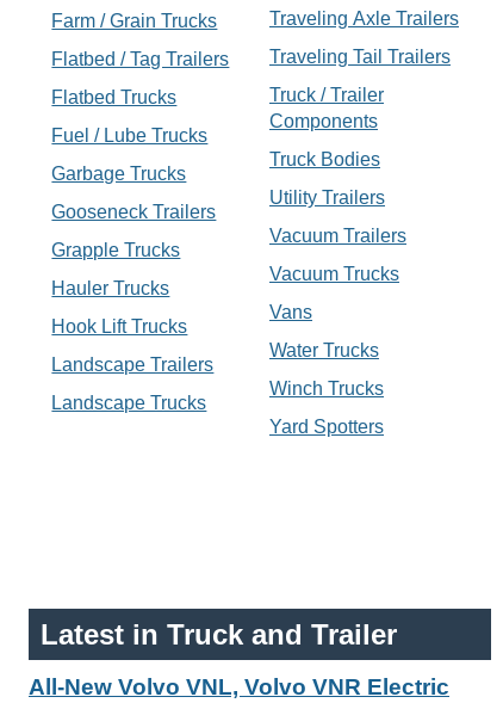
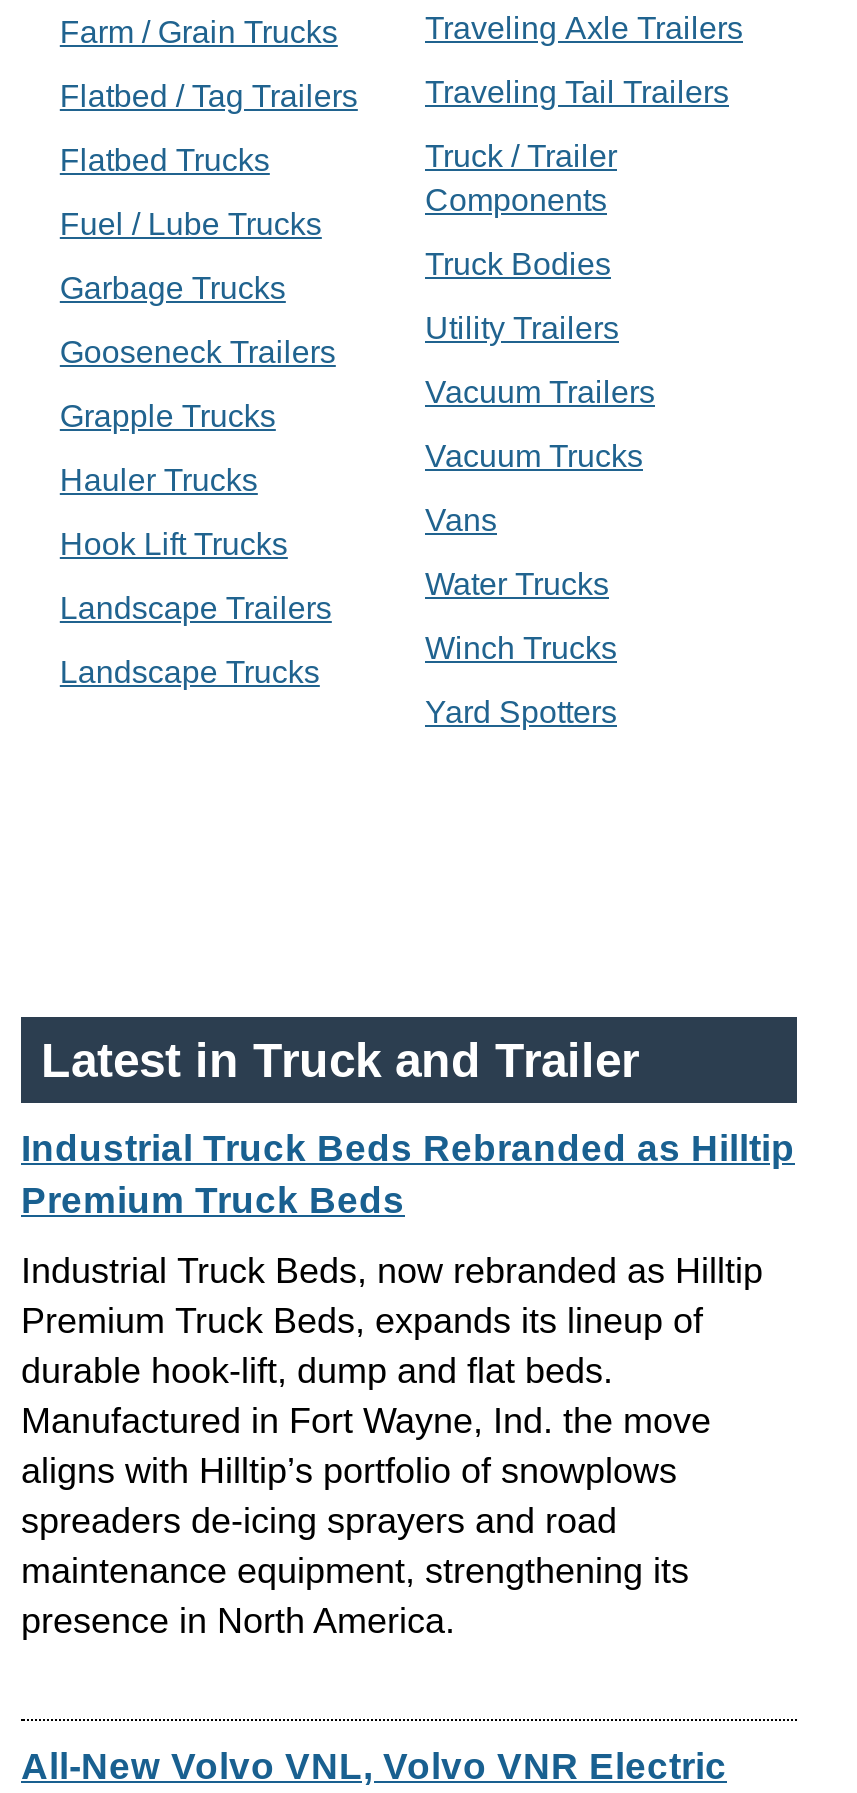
+ Industrial Truck Beds Rebranded as Hilltip
+ Premium Truck Beds
+ Industrial Truck Beds, now rebranded as Hilltip
+ Premium Truck Beds, expands its lineup of
+ durable hook-lift, dump and flat beds.
+ Manufactured in Fort Wayne, Ind. the move
+ aligns with Hilltip’s portfolio of snowplows
+ spreaders de-icing sprayers and road
+ maintenance equipment, strengthening its
+ presence in North America.
